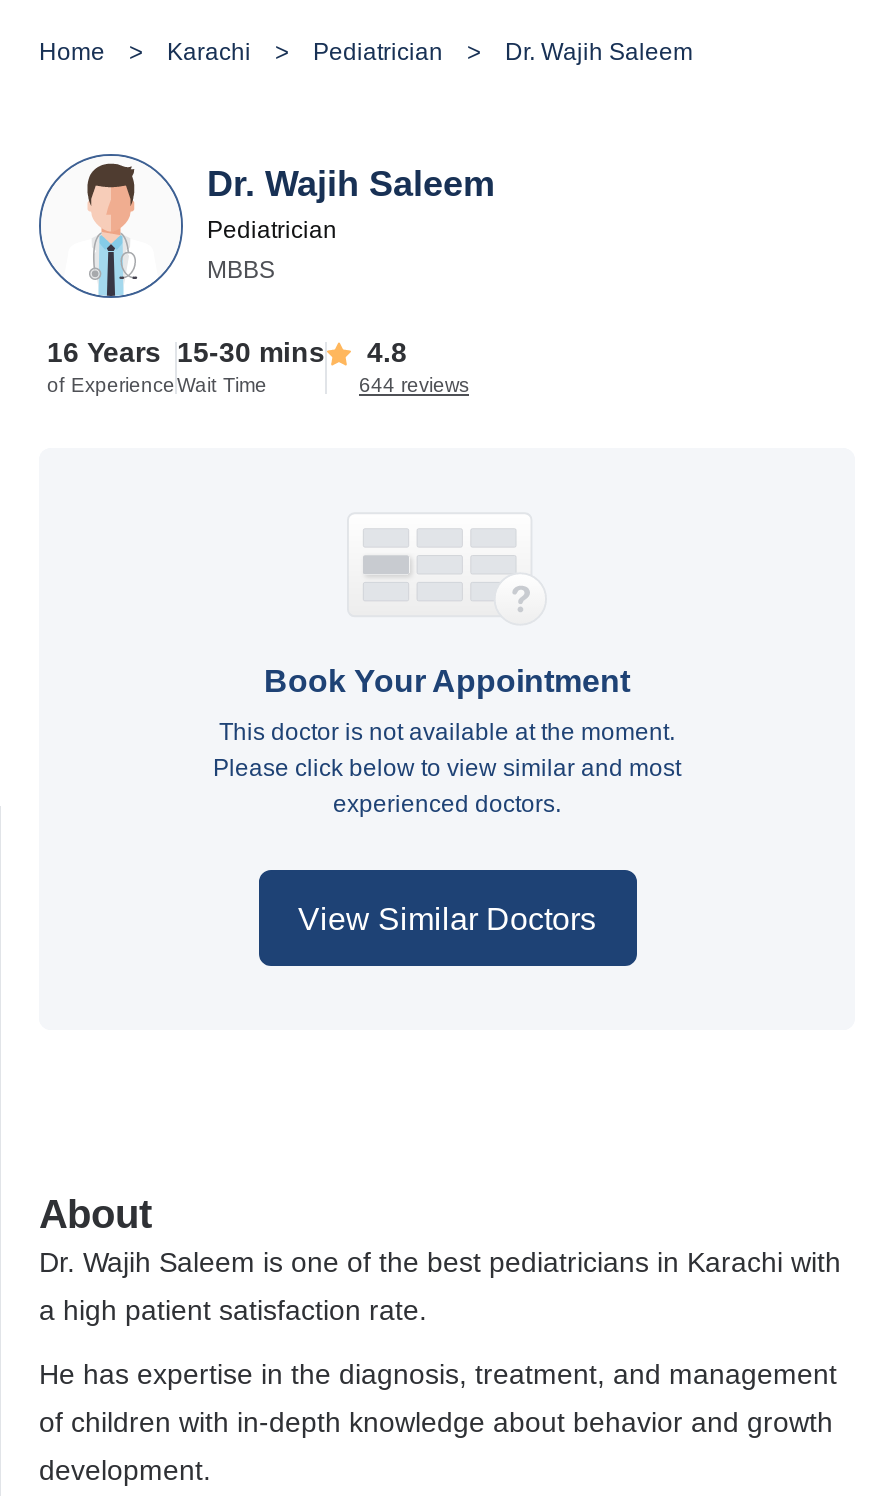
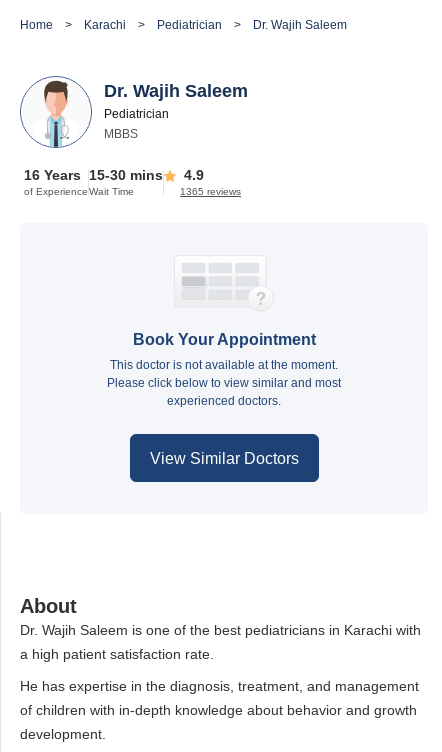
- 16 Years 15-30 mins 4.8
+ 16 Years 15-30 mins 4.9

- 644 reviews
+ 1365 reviews
